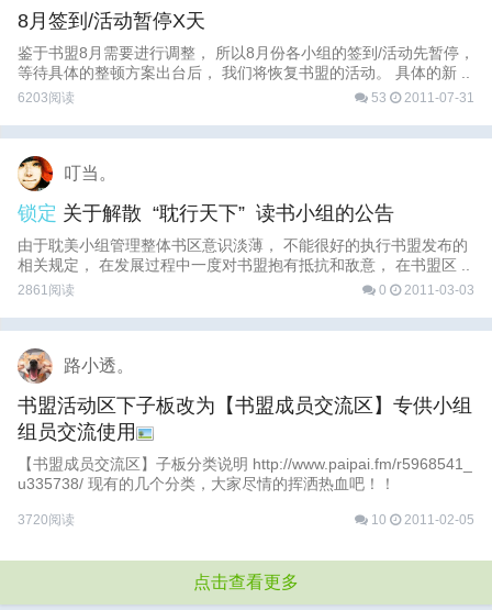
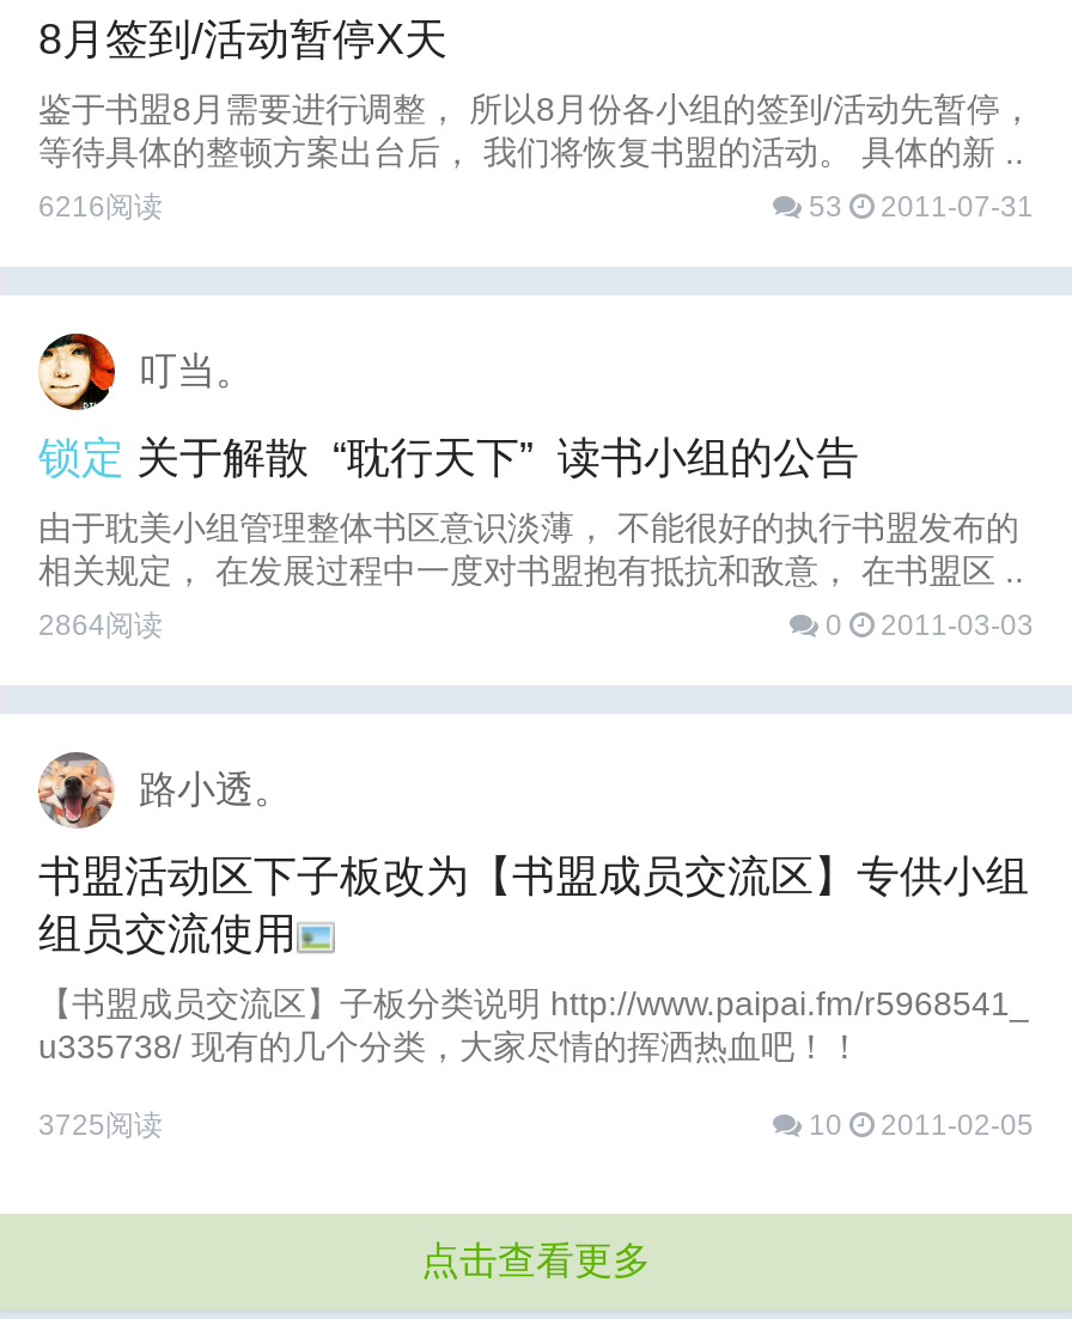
- 6203阅读
+ 6216阅读

- 2861阅读
+ 2864阅读

- 3720阅读
+ 3725阅读
